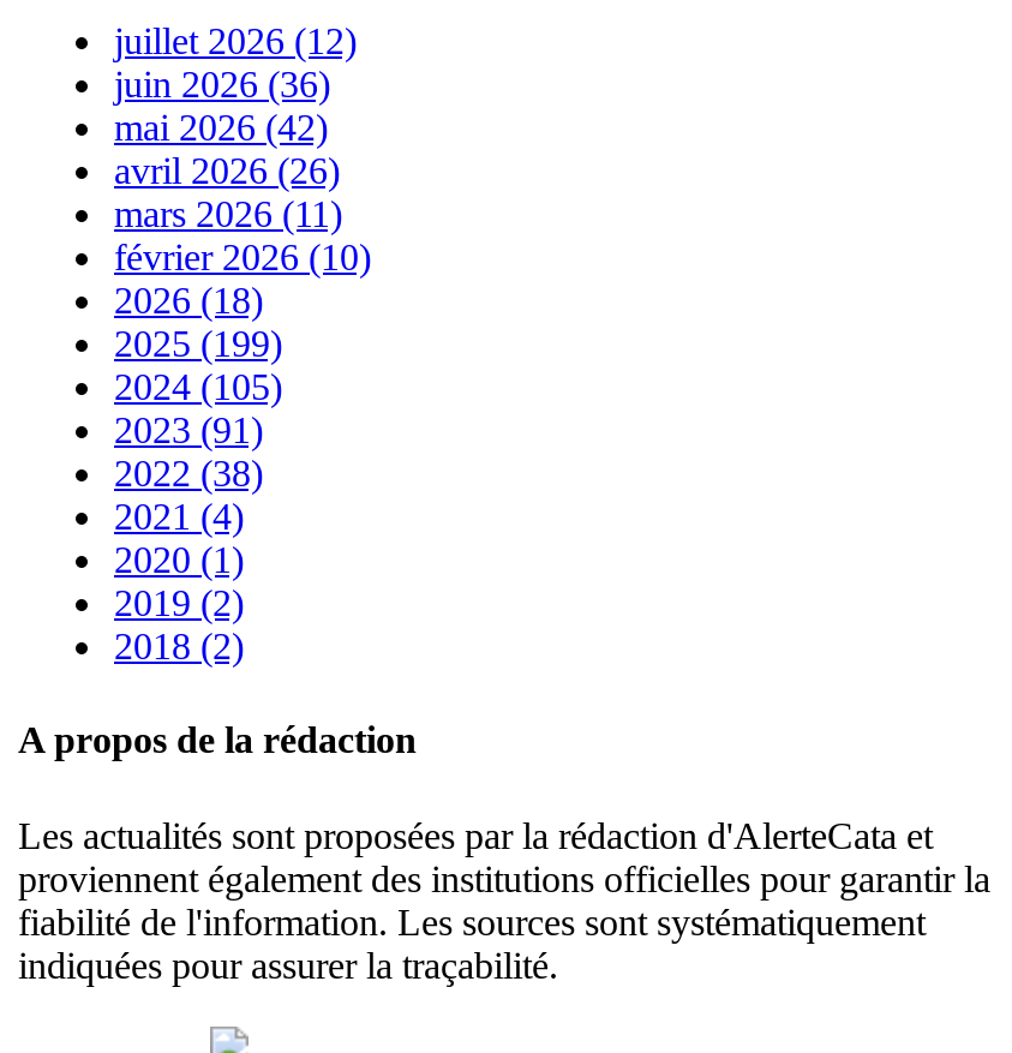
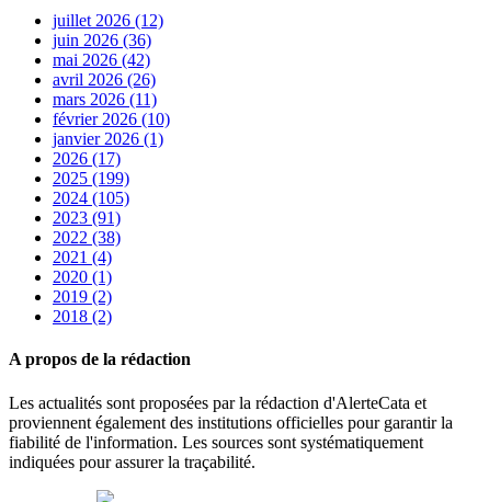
- 2026 (18)
+ janvier 2026 (1)
+ 2026 (17)
